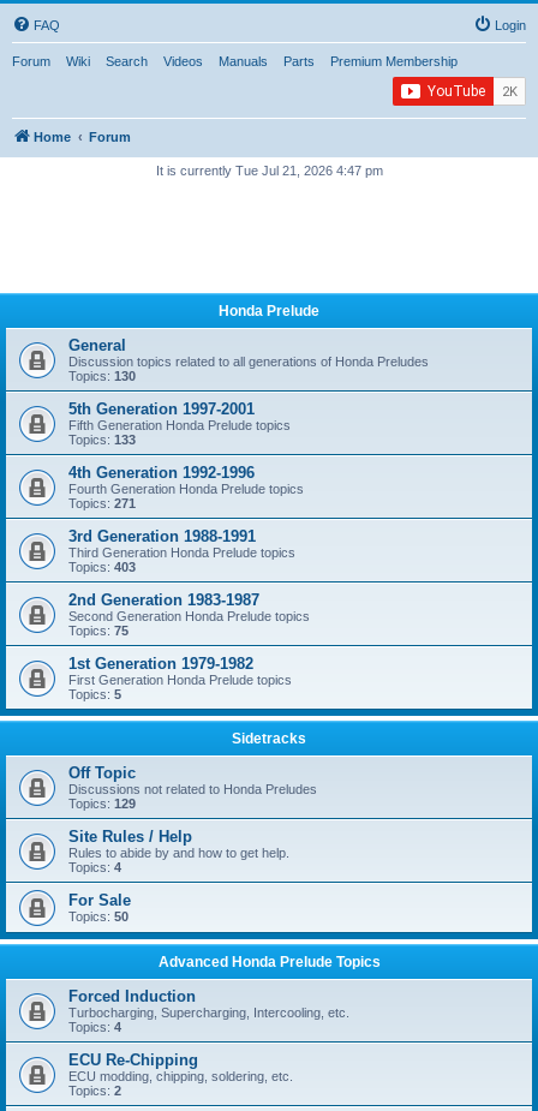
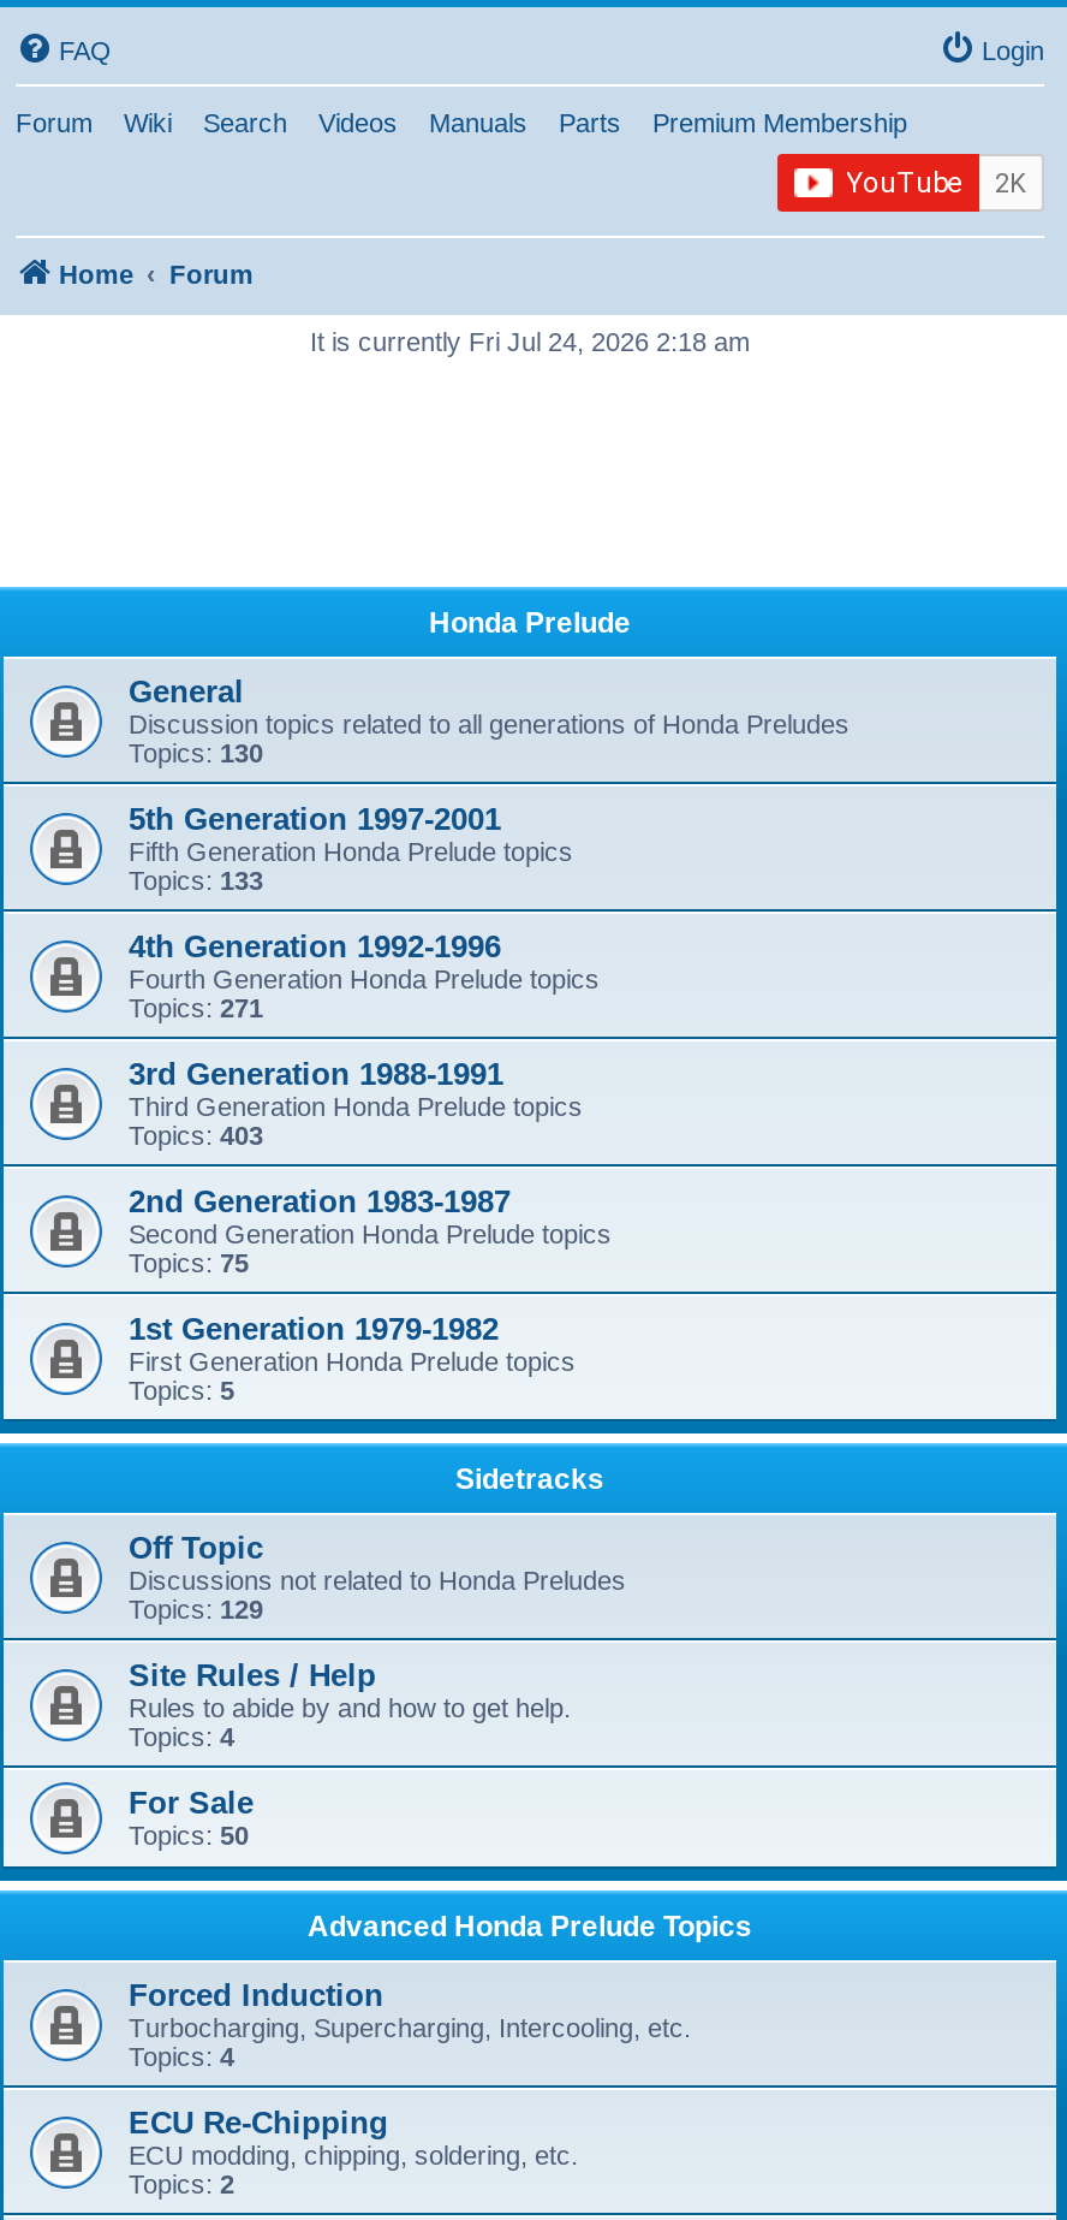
- It is currently Tue Jul 21, 2026 4:47 pm
+ It is currently Fri Jul 24, 2026 2:18 am
